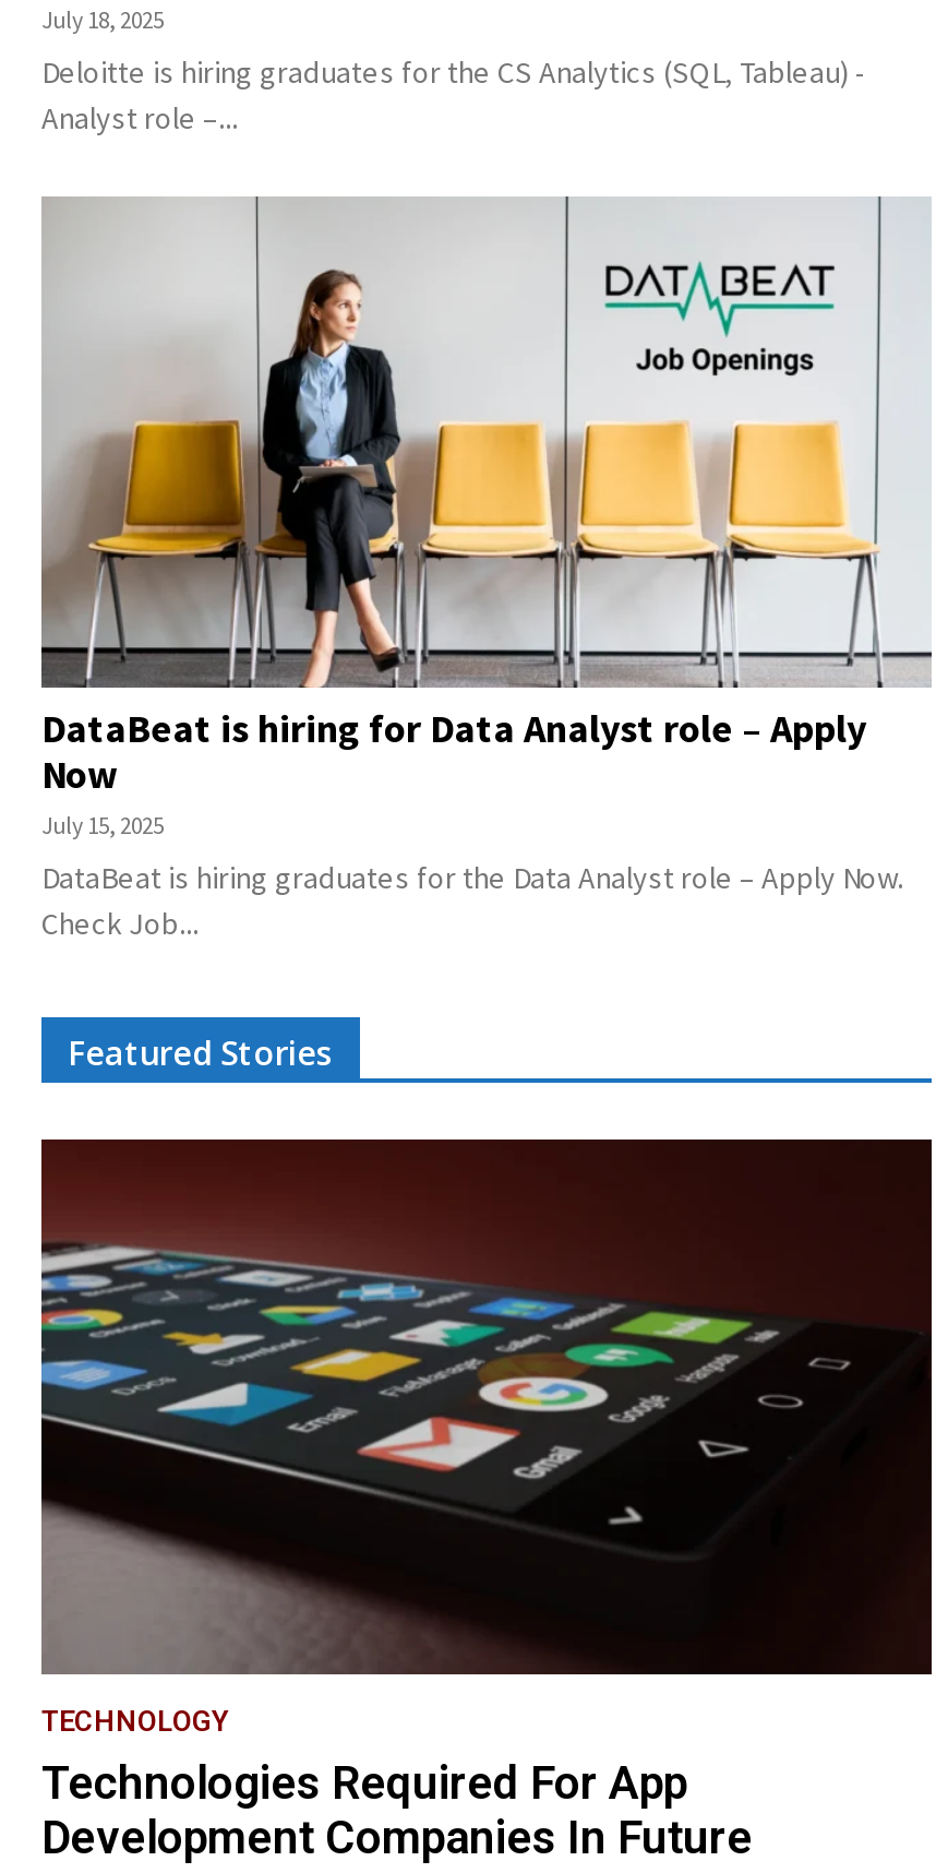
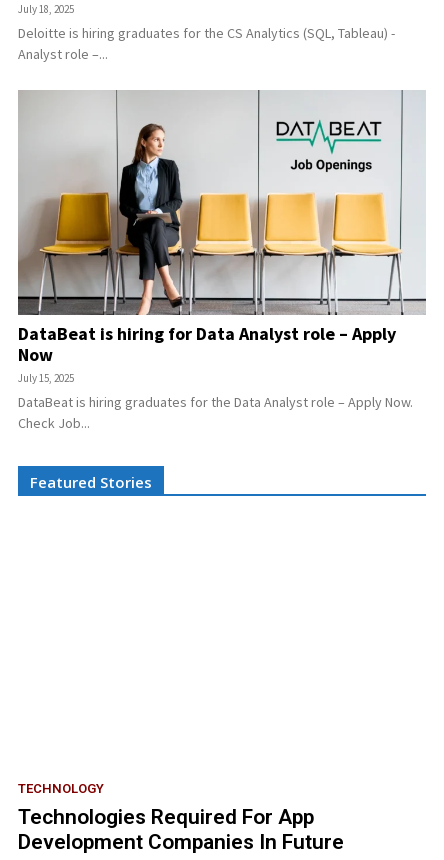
- [image]
